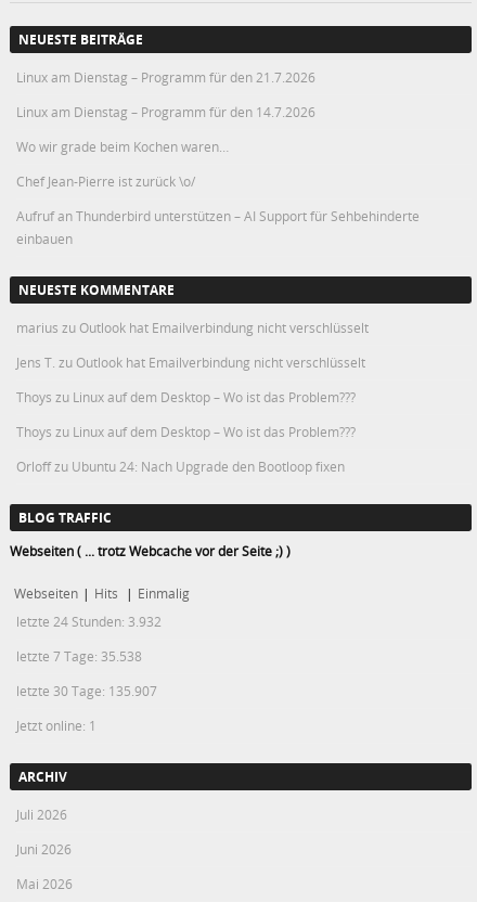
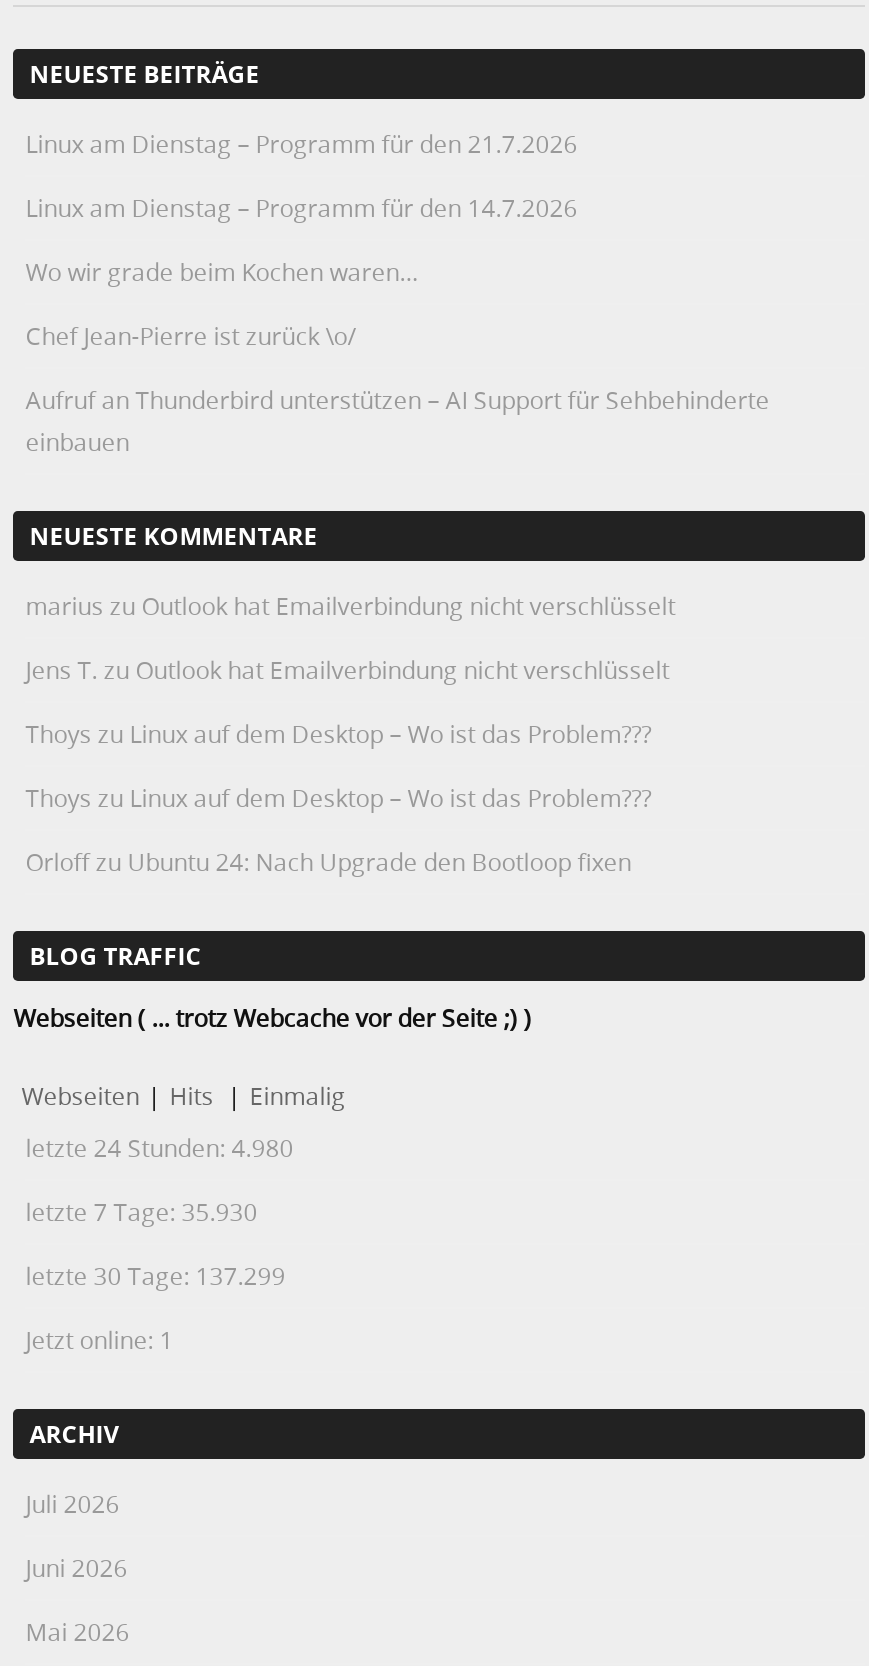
- letzte 24 Stunden: 3.932
+ letzte 24 Stunden: 4.980

- letzte 7 Tage: 35.538
+ letzte 7 Tage: 35.930

- letzte 30 Tage: 135.907
+ letzte 30 Tage: 137.299
